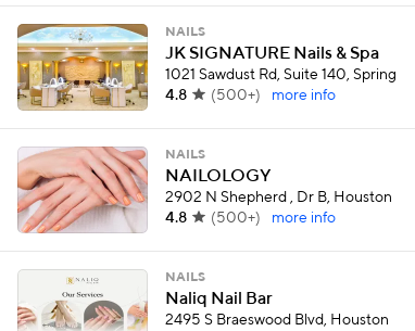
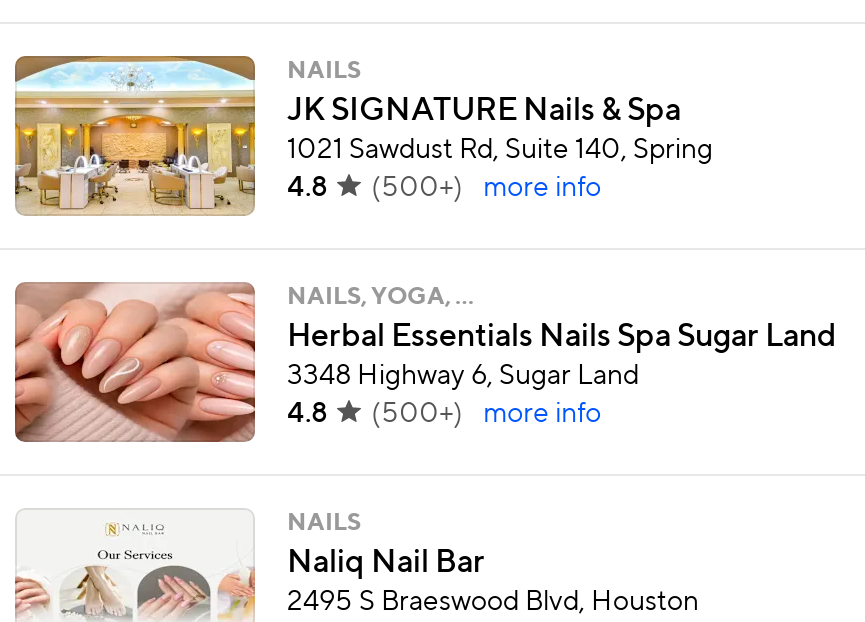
- [image]
- NAILS
- NAILOLOGY
- 2902 N Shepherd , Dr B, Houston
+ [image]
+ NAILS, YOGA, …
+ Herbal Essentials Nails Spa Sugar Land
+ 3348 Highway 6, Sugar Land
